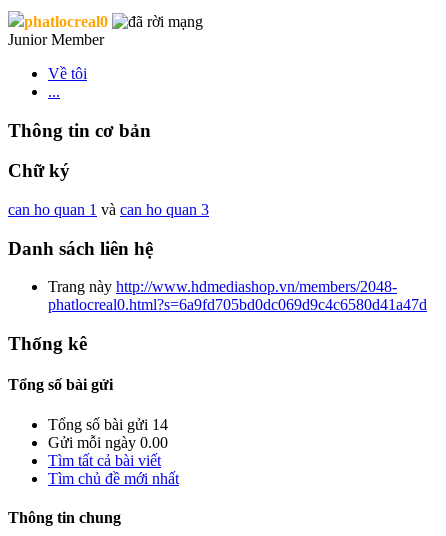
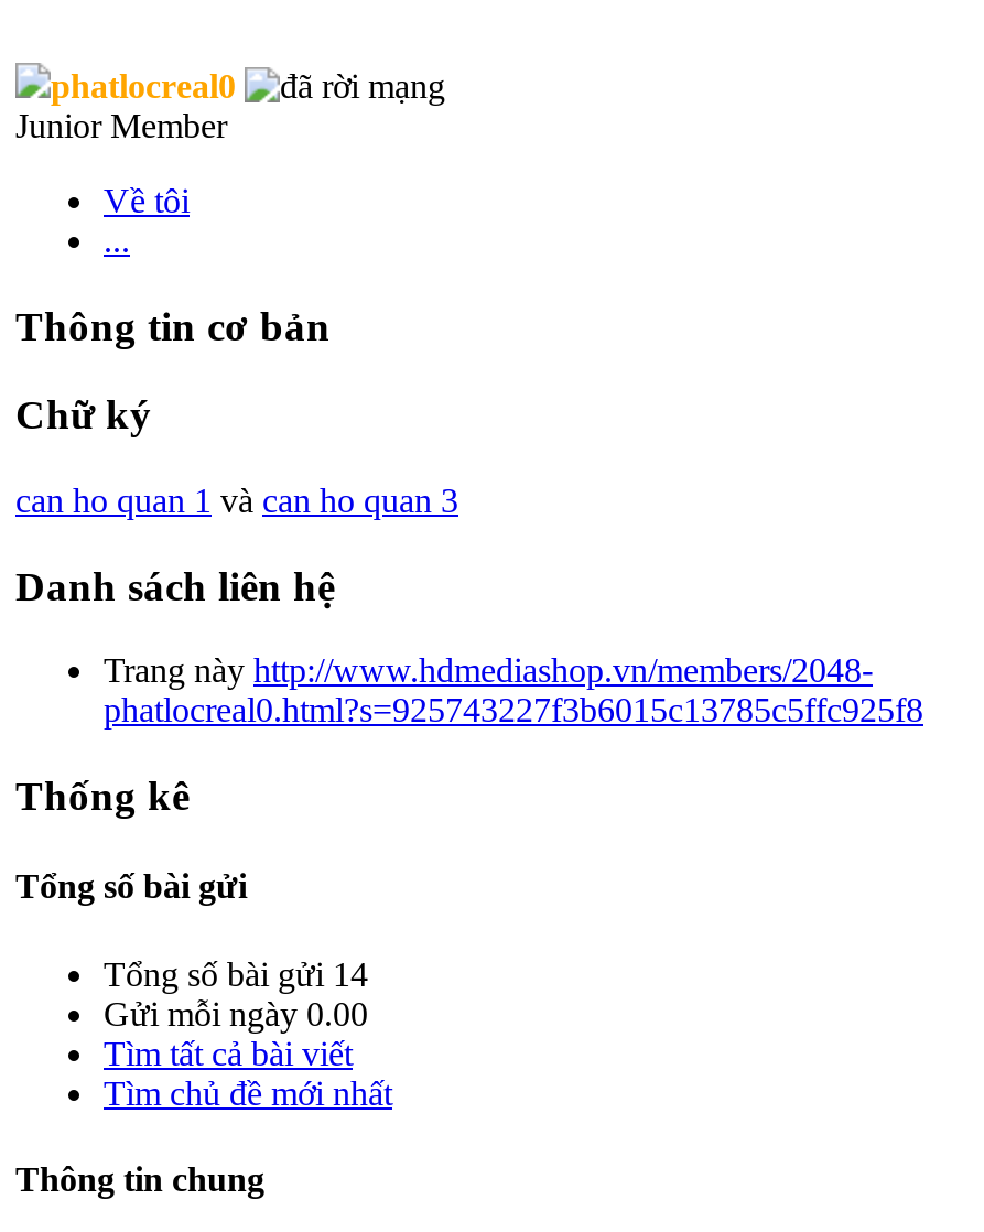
- phatlocreal0.html?s=6a9fd705bd0dc069d9c4c6580d41a47d
+ phatlocreal0.html?s=925743227f3b6015c13785c5ffc925f8
